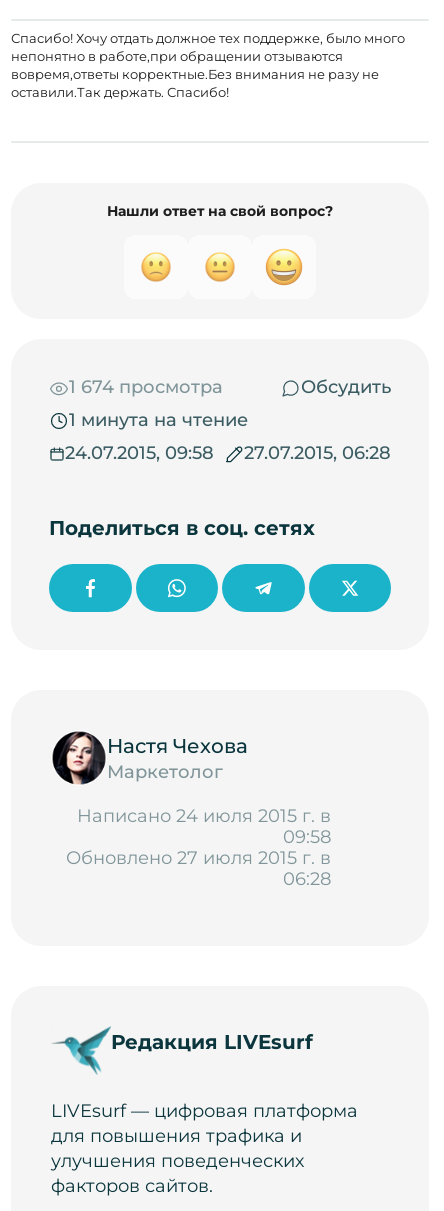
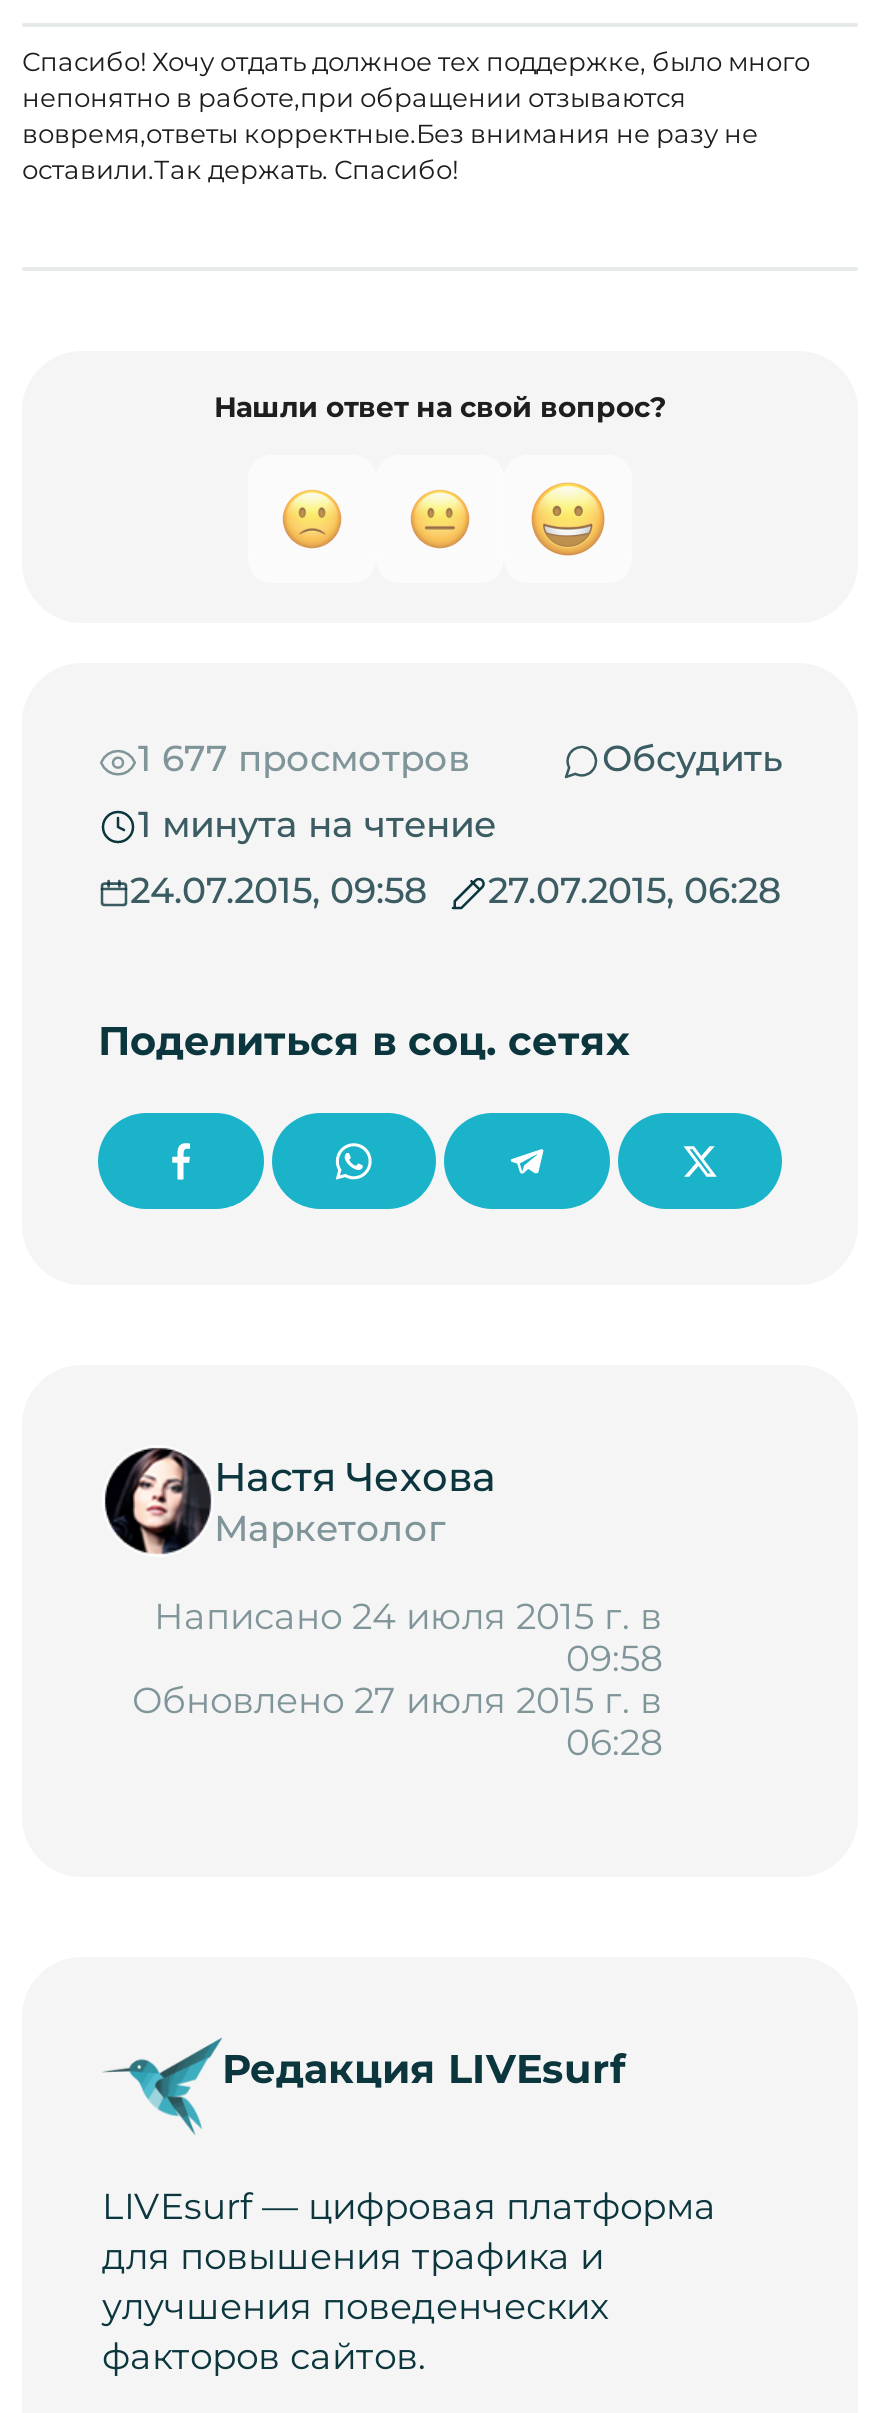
- 1 674 просмотра
+ 1 677 просмотров
